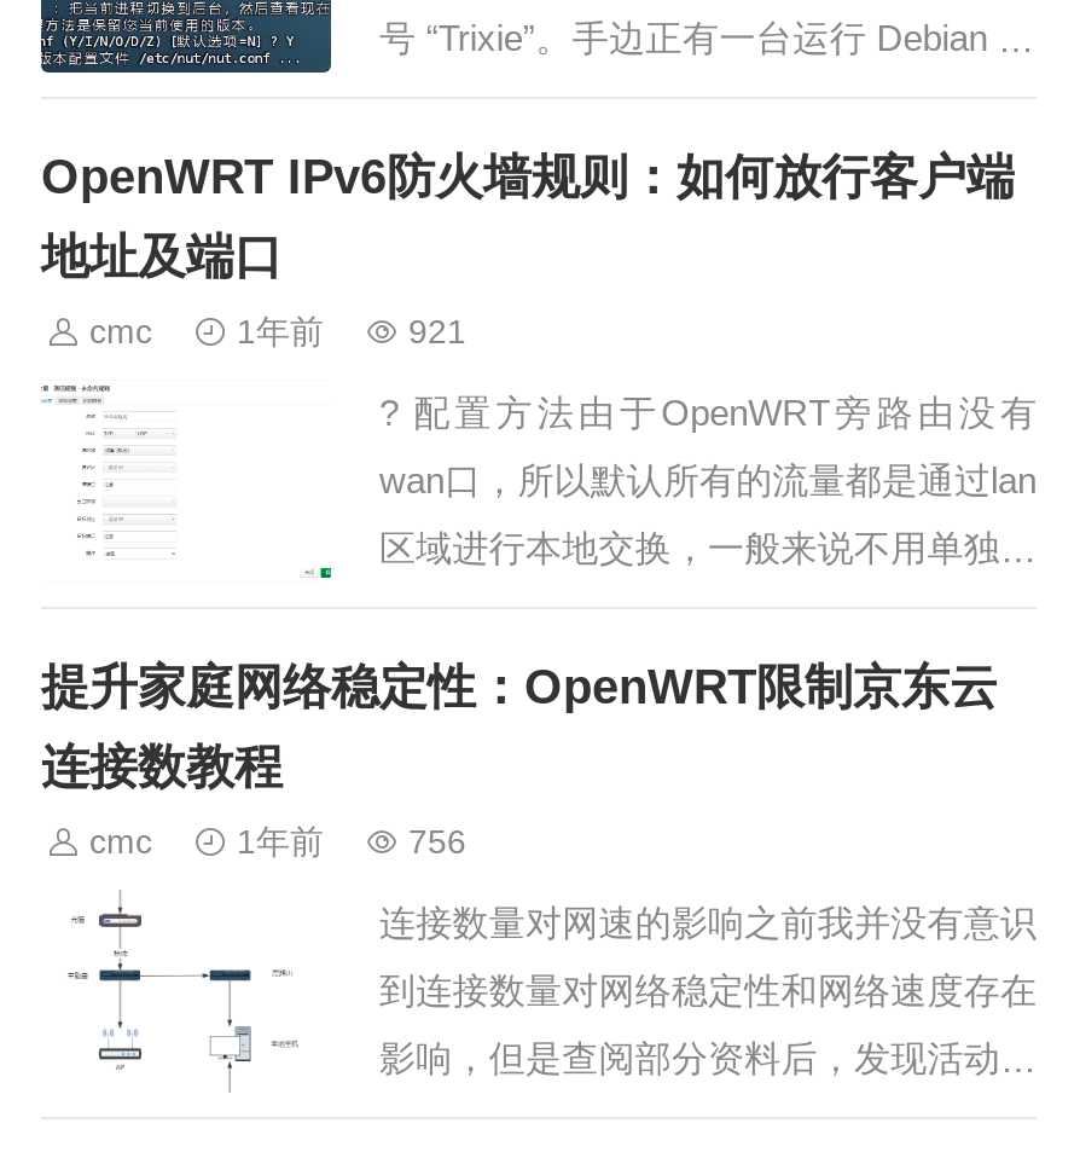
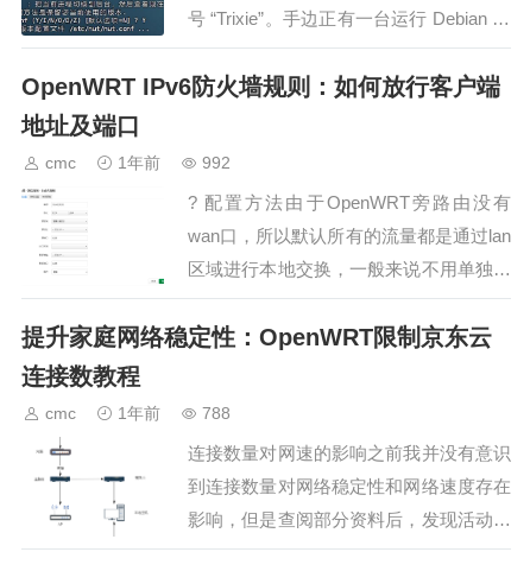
- 921
+ 992

- 756
+ 788
